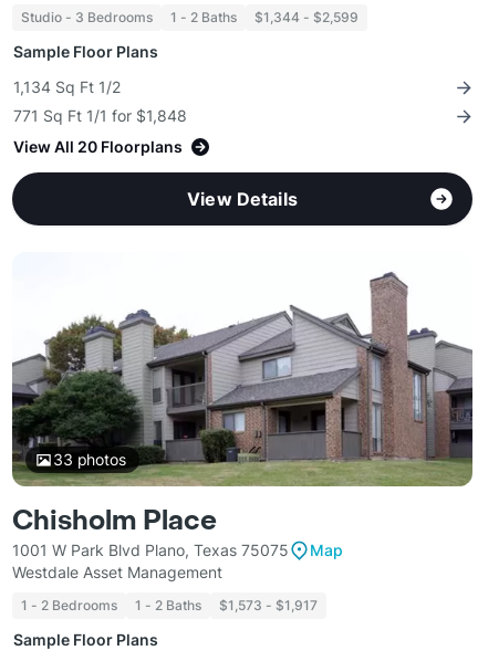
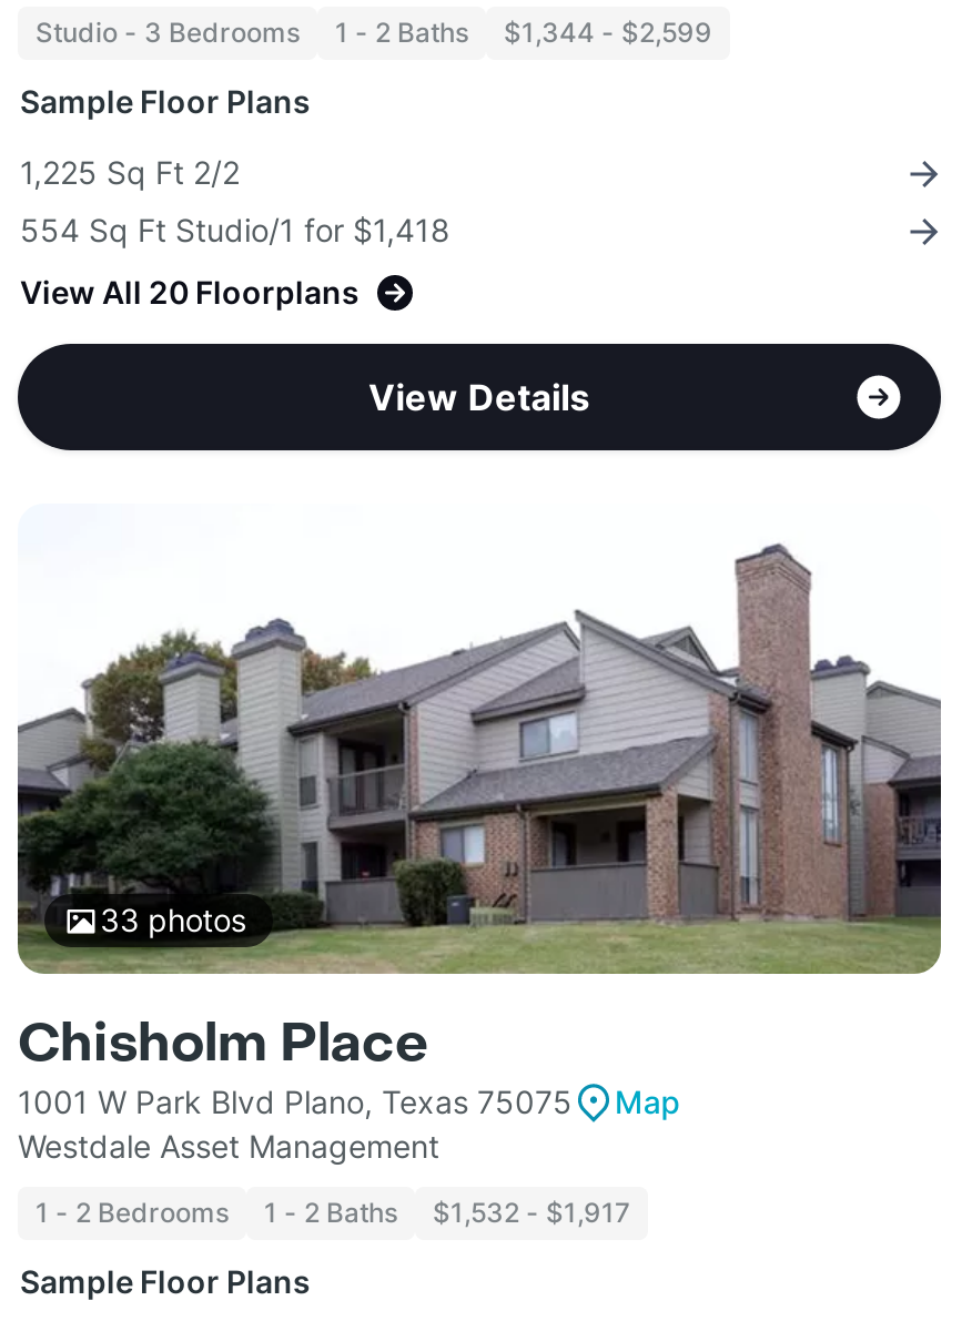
- 1,134 Sq Ft 1/2
+ 1,225 Sq Ft 2/2

- 771 Sq Ft 1/1 for $1,848
+ 554 Sq Ft Studio/1 for $1,418

- 1 - 2 Bedrooms 1 - 2 Baths $1,573 - $1,917
+ 1 - 2 Bedrooms 1 - 2 Baths $1,532 - $1,917
